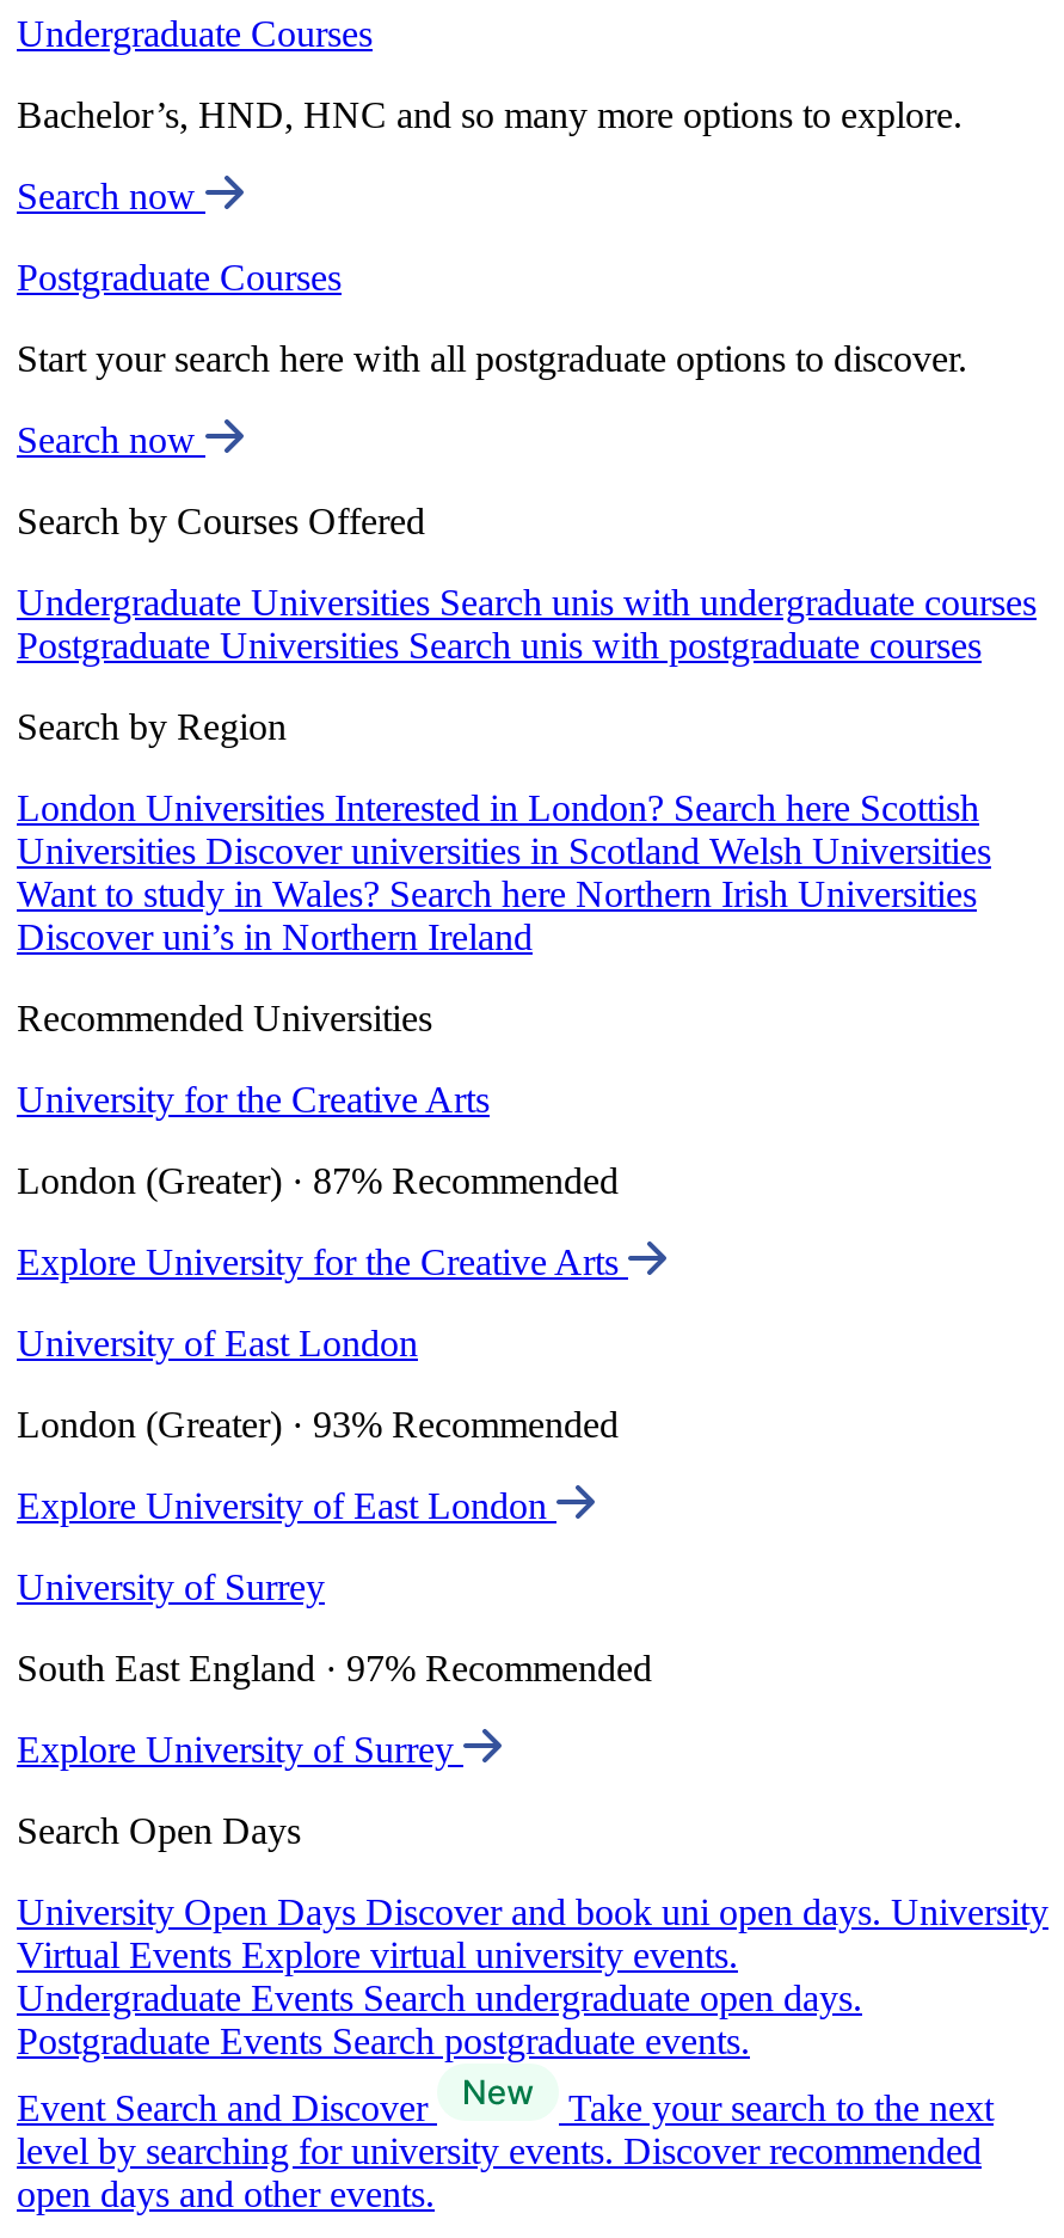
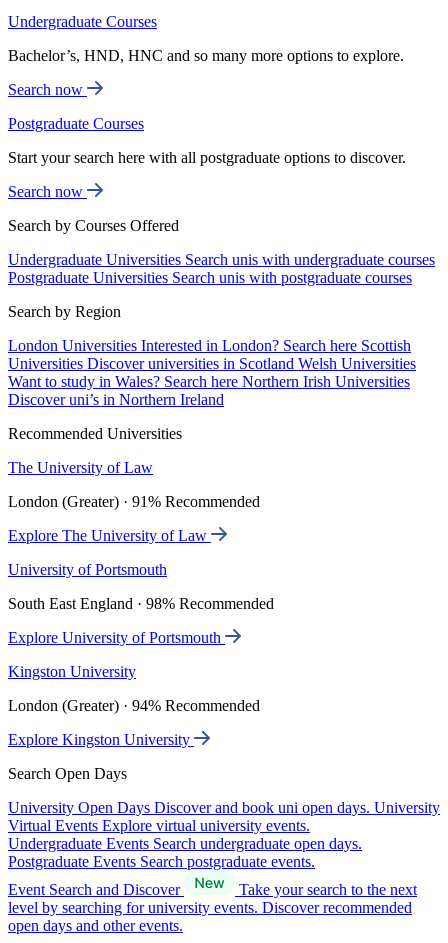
- University for the Creative Arts
+ The University of Law

- London (Greater) · 87% Recommended
+ London (Greater) · 91% Recommended

- Explore University for the Creative Arts
+ Explore The University of Law

- University of East London
+ University of Portsmouth

- London (Greater) · 93% Recommended
+ South East England · 98% Recommended

- Explore University of East London
+ Explore University of Portsmouth

- University of Surrey
+ Kingston University

- South East England · 97% Recommended
+ London (Greater) · 94% Recommended

- Explore University of Surrey
+ Explore Kingston University
